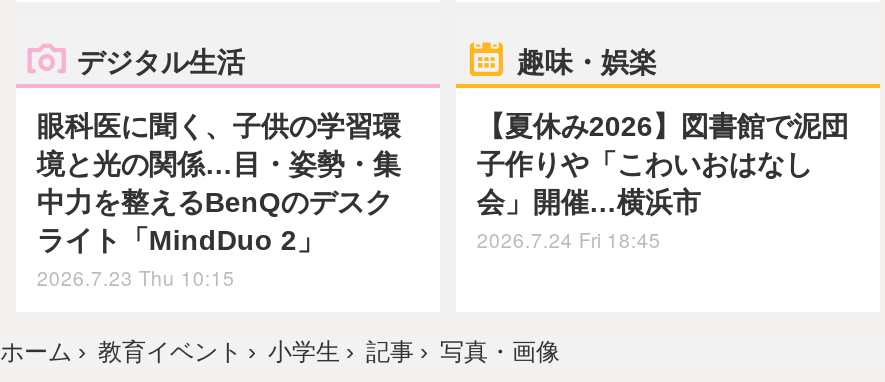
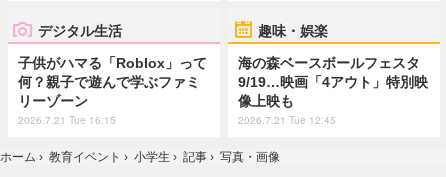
- 眼科医に聞く、子供の学習環
- 境と光の関係…目・姿勢・集
- 中力を整えるBenQのデスク
- ライト「MindDuo 2」
- 2026.7.23 Thu 10:15
+ 子供がハマる「Roblox」って
+ 何？親子で遊んで学ぶファミ
+ リーゾーン
+ 2026.7.21 Tue 16:15

- 【夏休み2026】図書館で泥団
- 子作りや「こわいおはなし
- 会」開催…横浜市
- 2026.7.24 Fri 18:45
+ 海の森ベースボールフェスタ
+ 9/19…映画「4アウト」特別映
+ 像上映も
+ 2026.7.21 Tue 12:45
